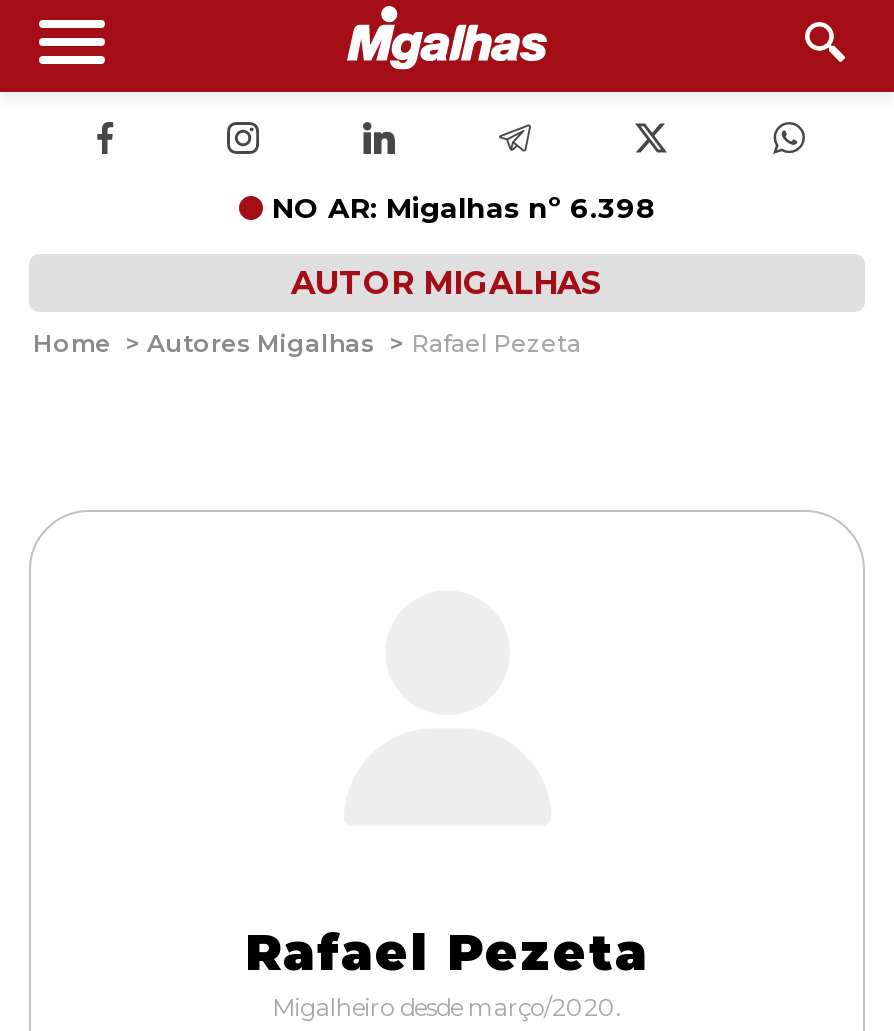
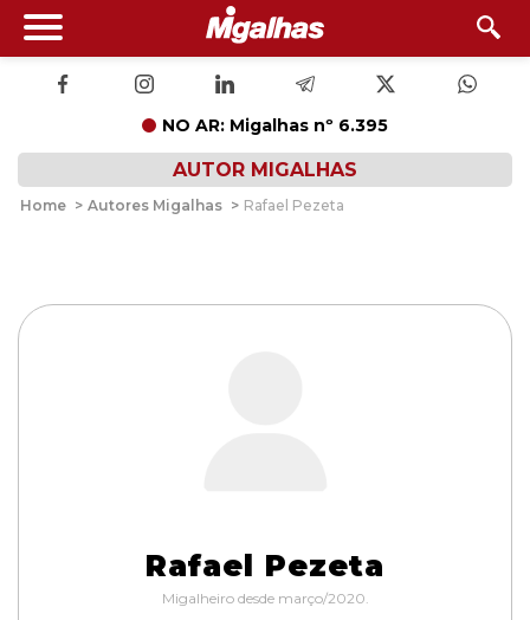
- NO AR: Migalhas nº 6.398
+ NO AR: Migalhas nº 6.395
